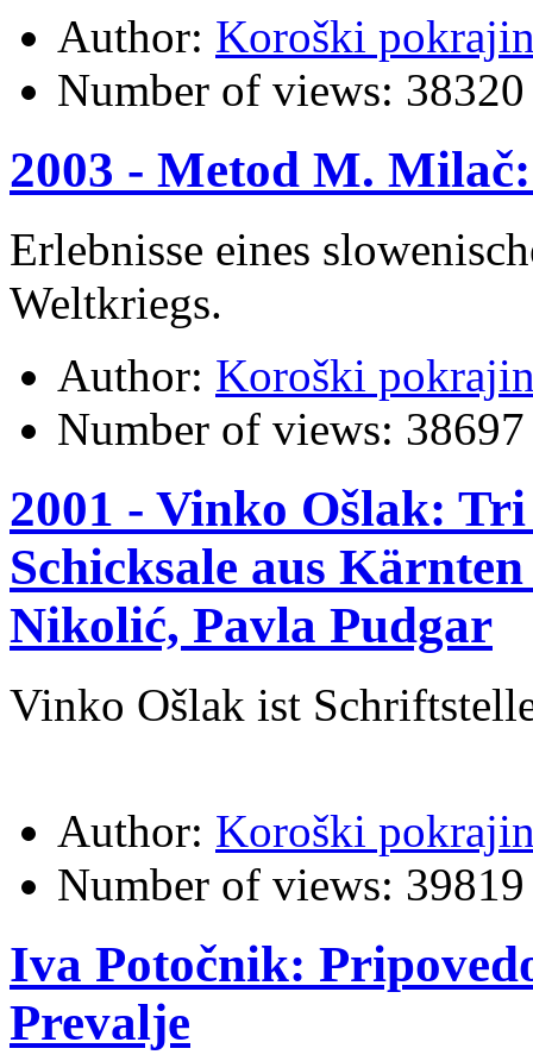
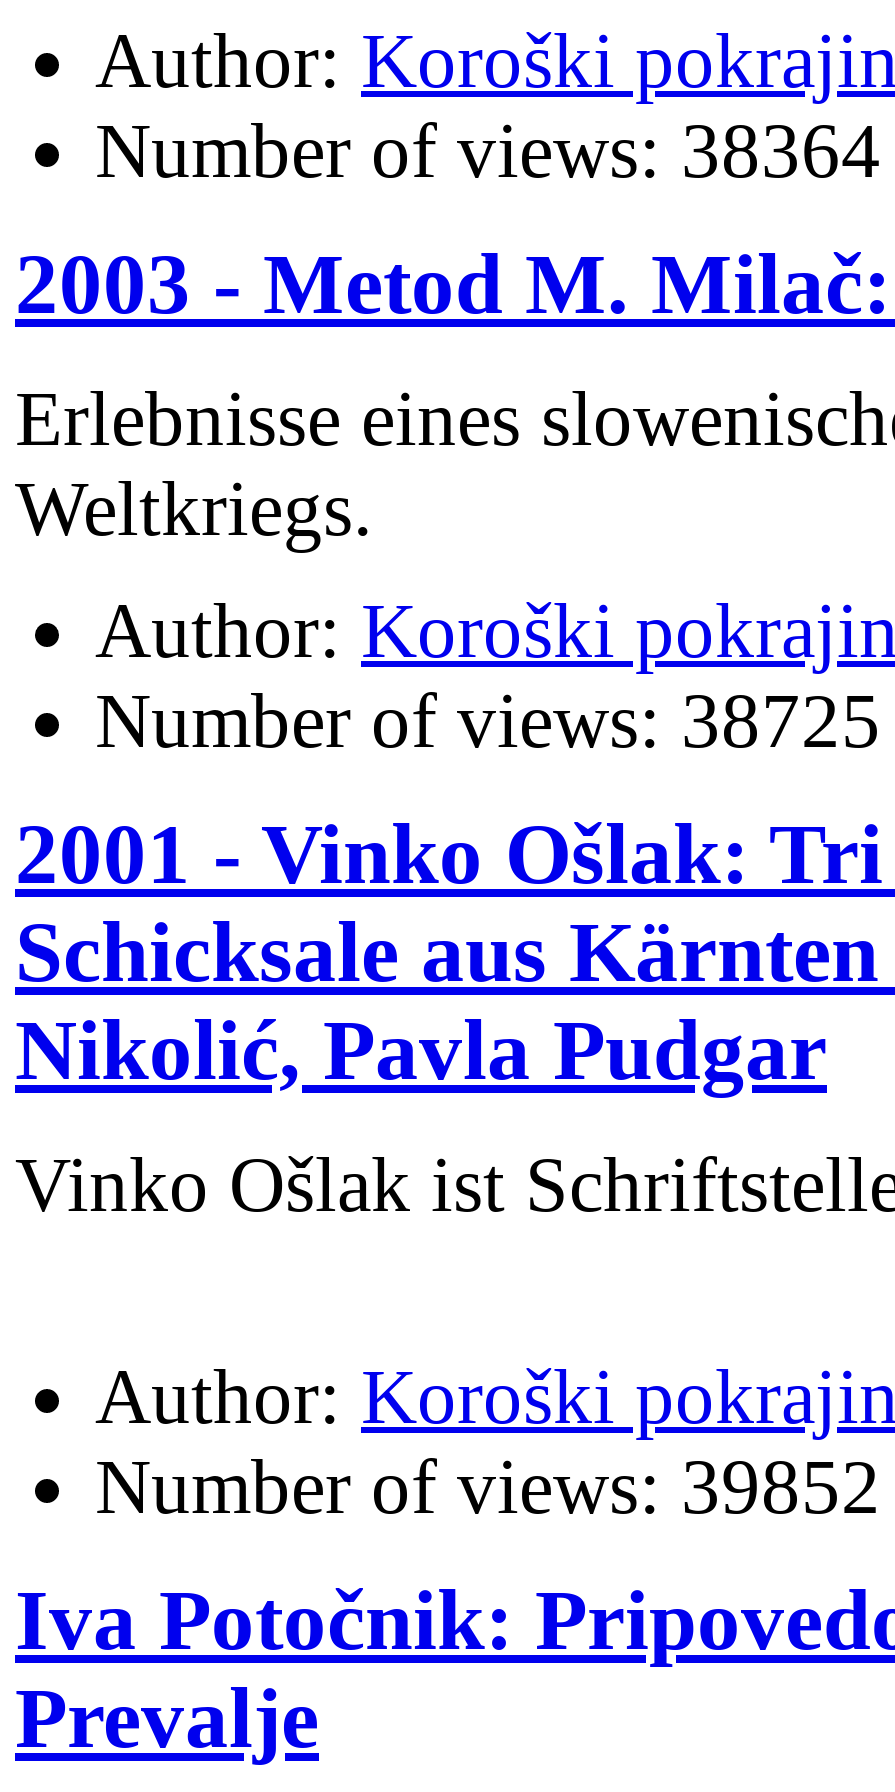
- Number of views: 38320
+ Number of views: 38364

- Number of views: 38697
+ Number of views: 38725

- Number of views: 39819
+ Number of views: 39852
